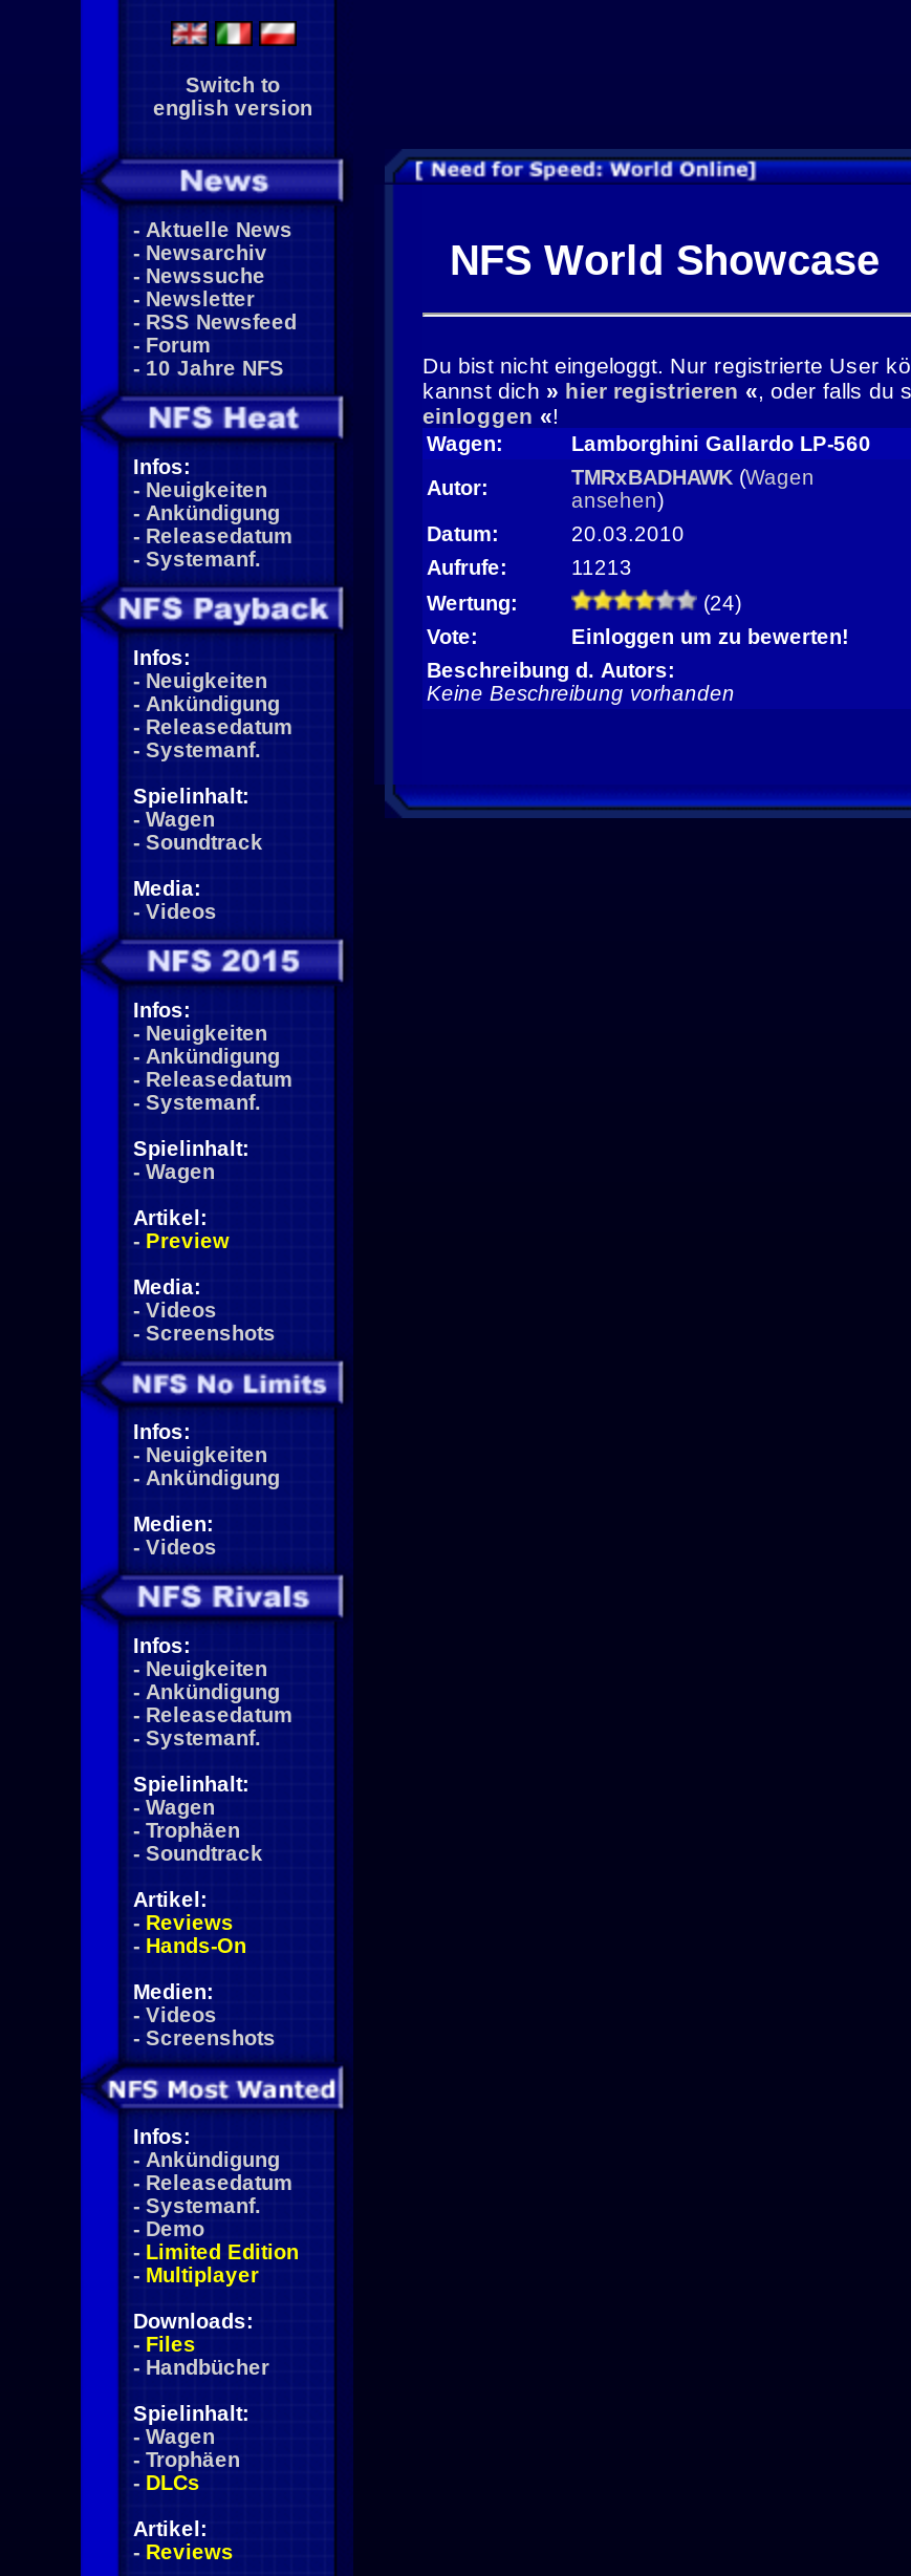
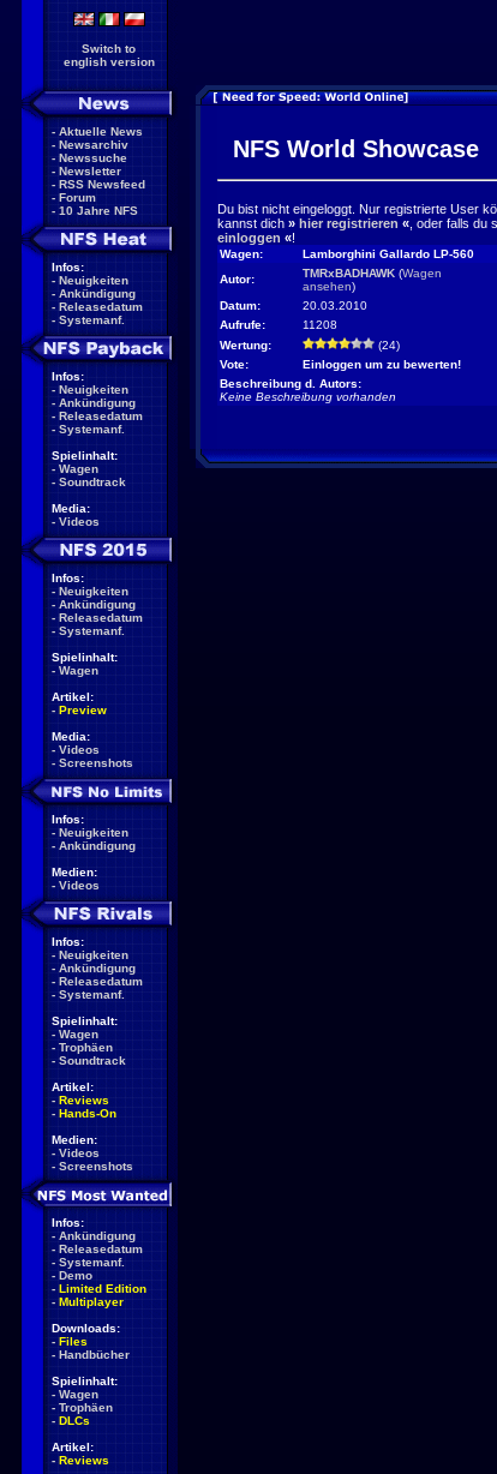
- 11213
+ 11208
